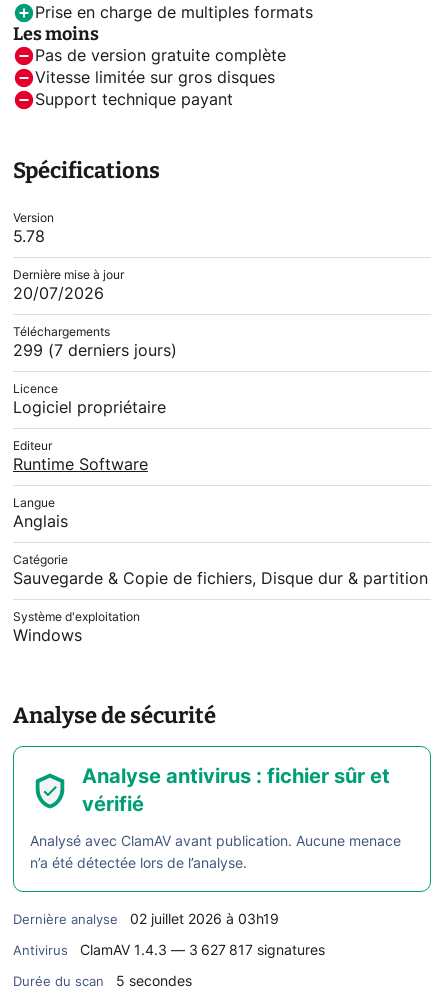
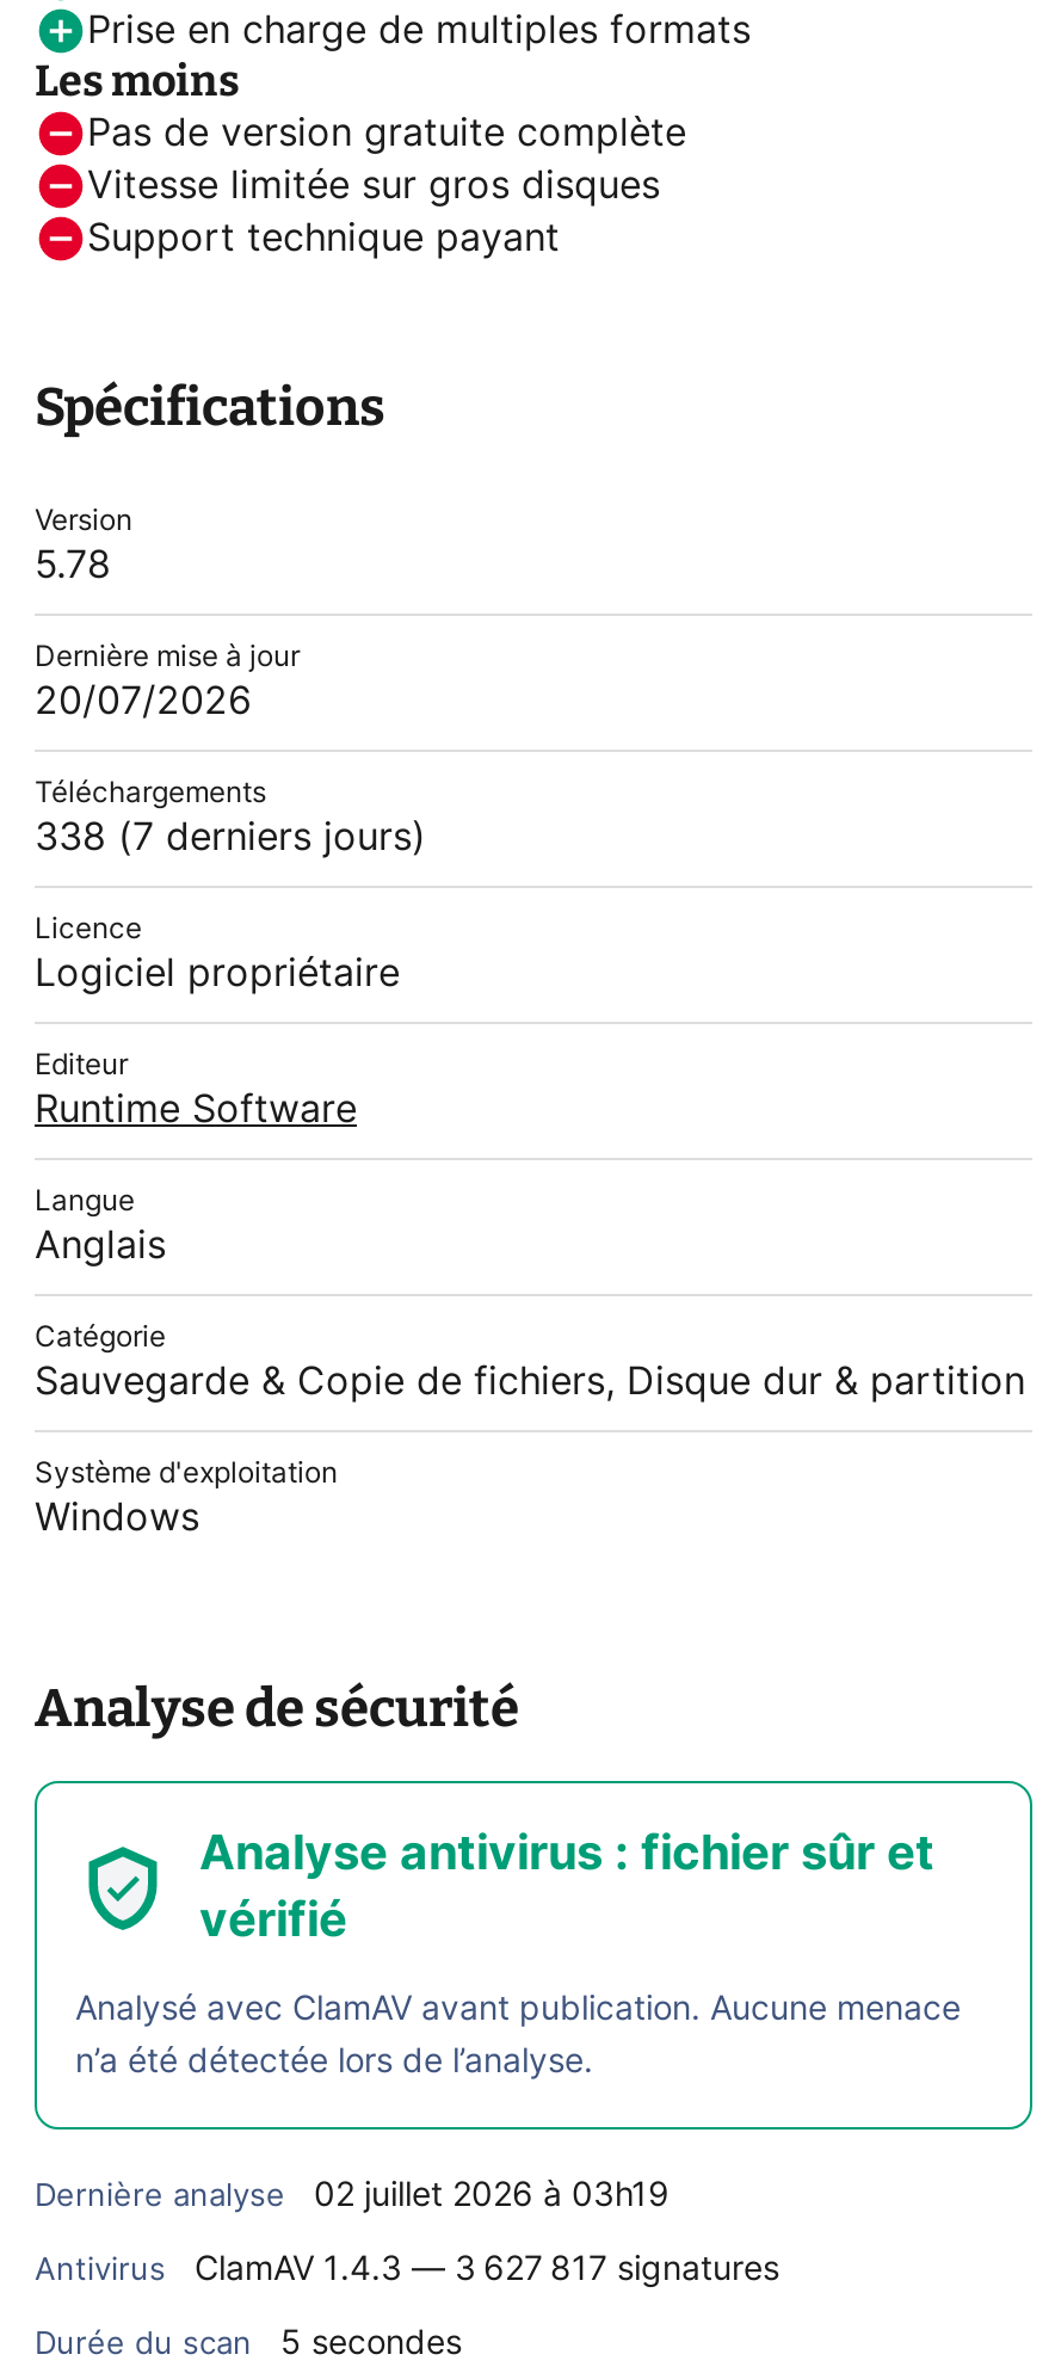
- 299 (7 derniers jours)
+ 338 (7 derniers jours)
